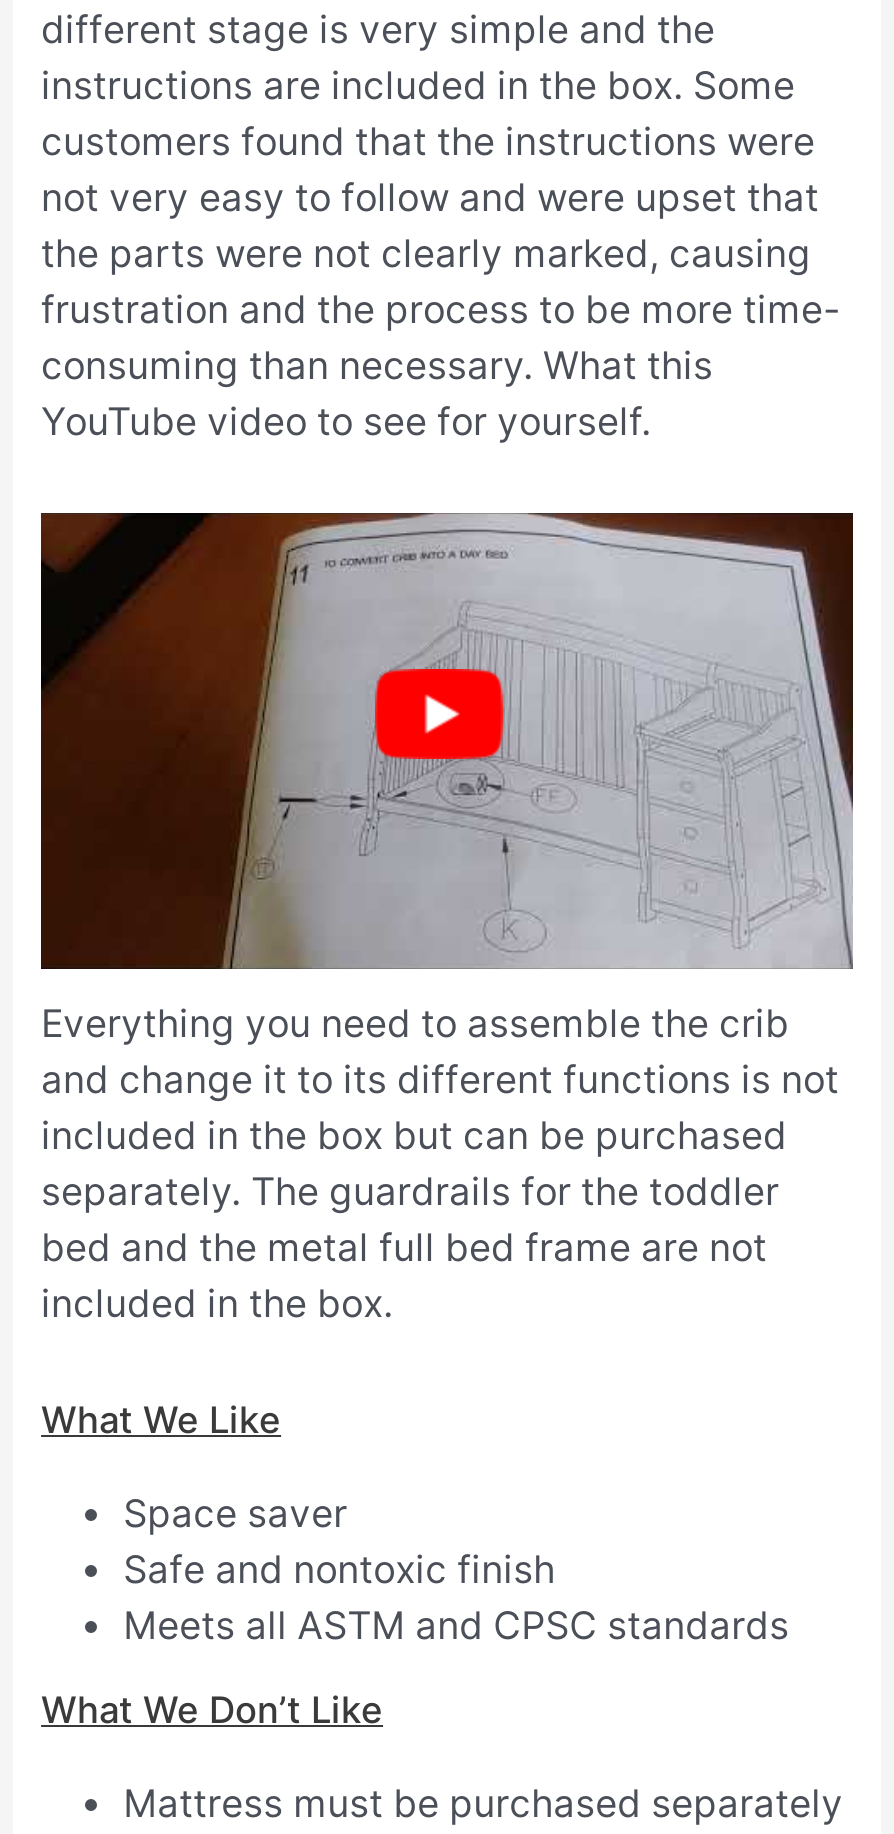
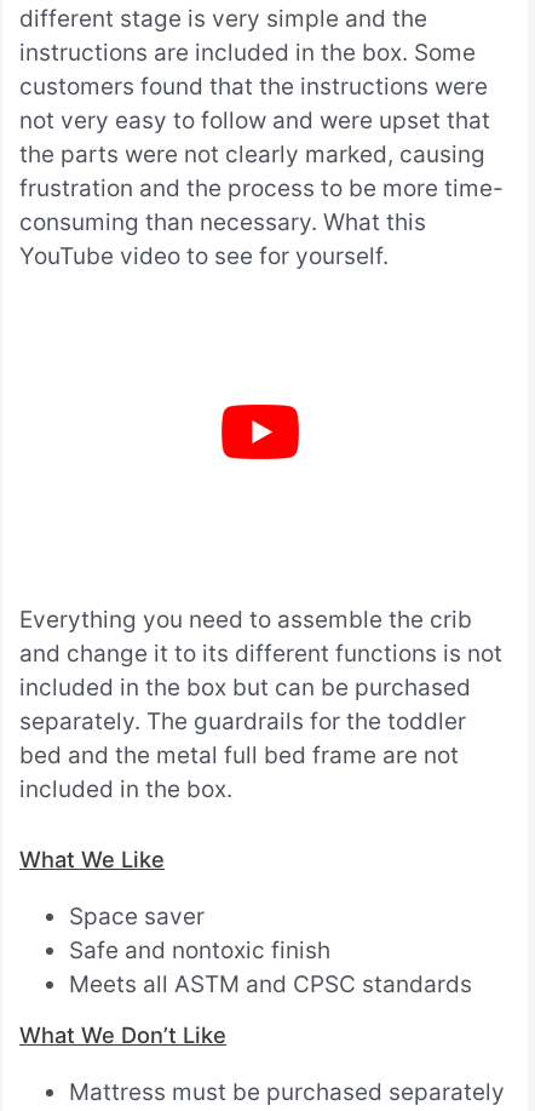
- [image]
